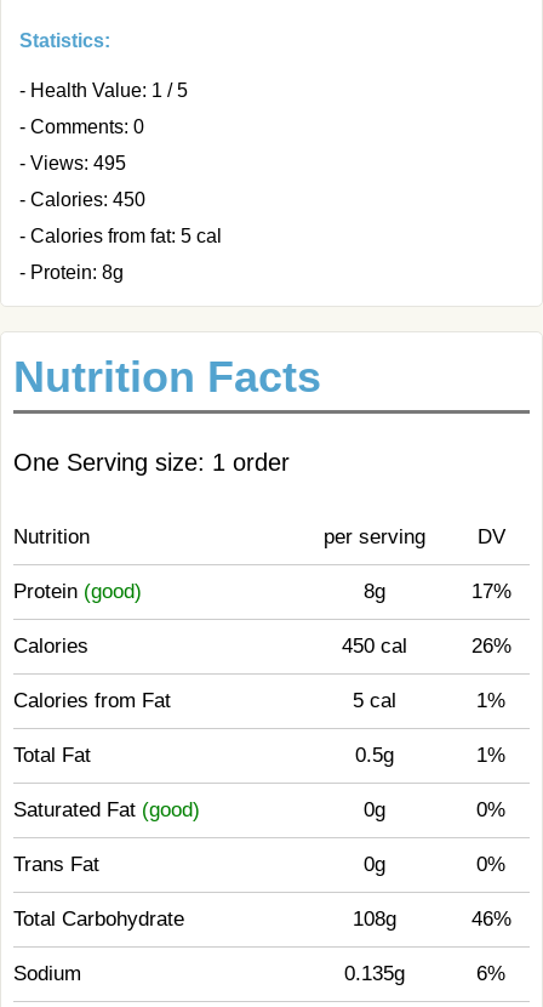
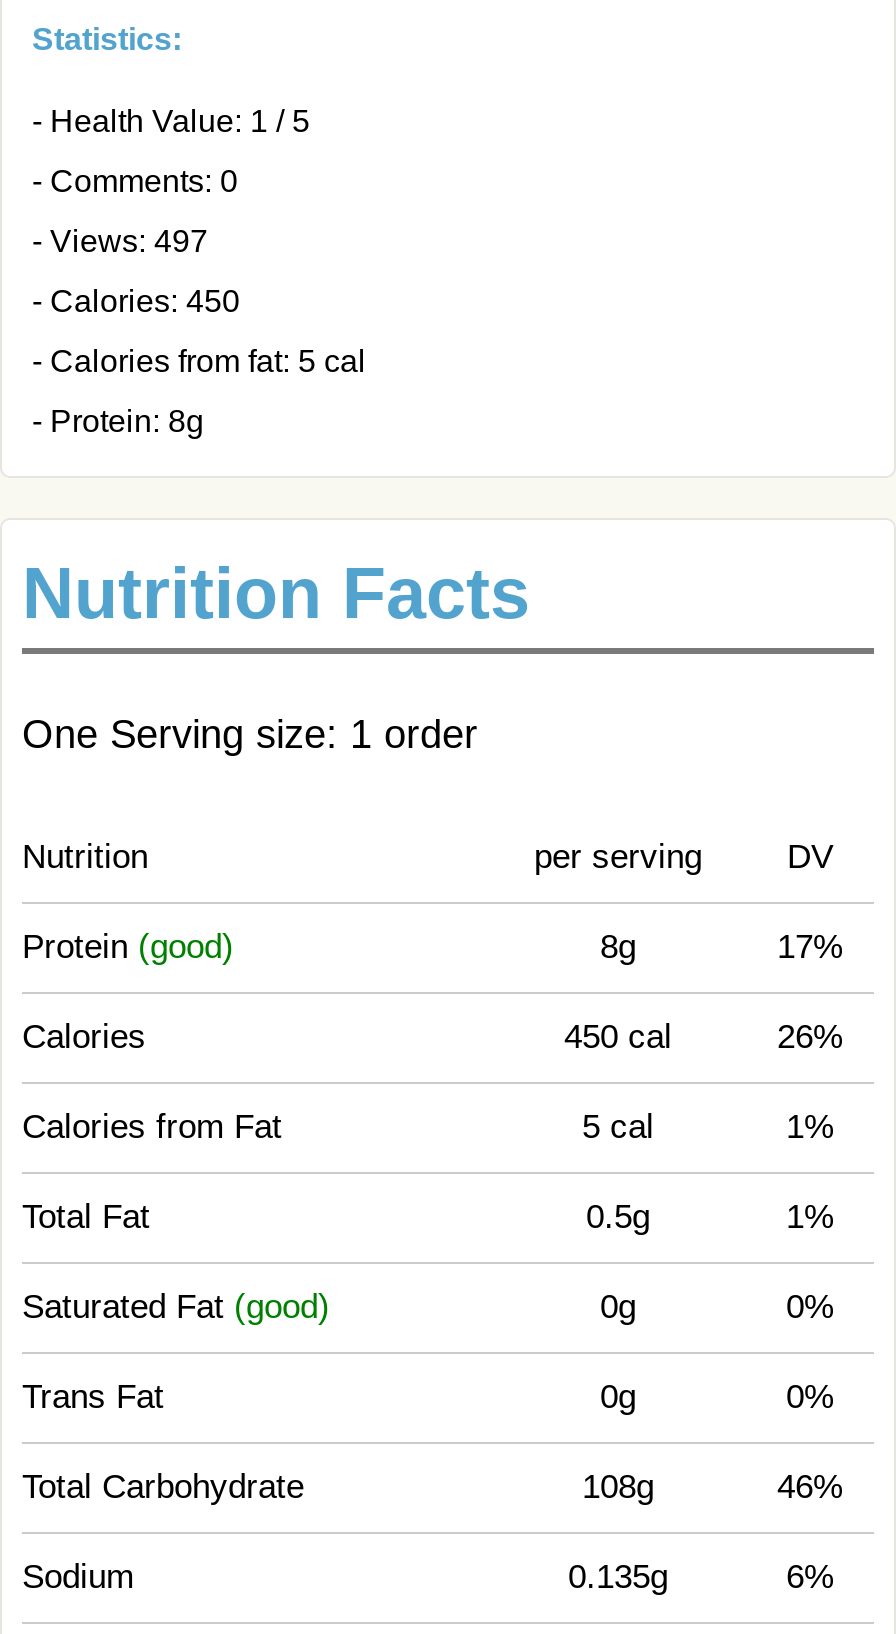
- - Views: 495
+ - Views: 497
